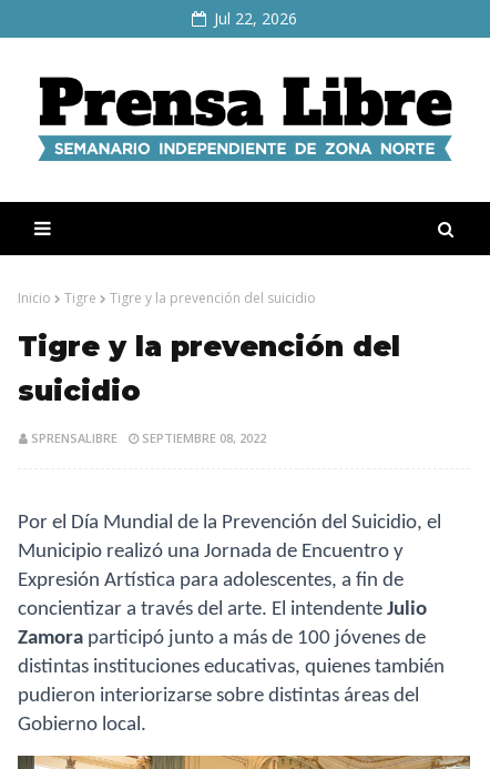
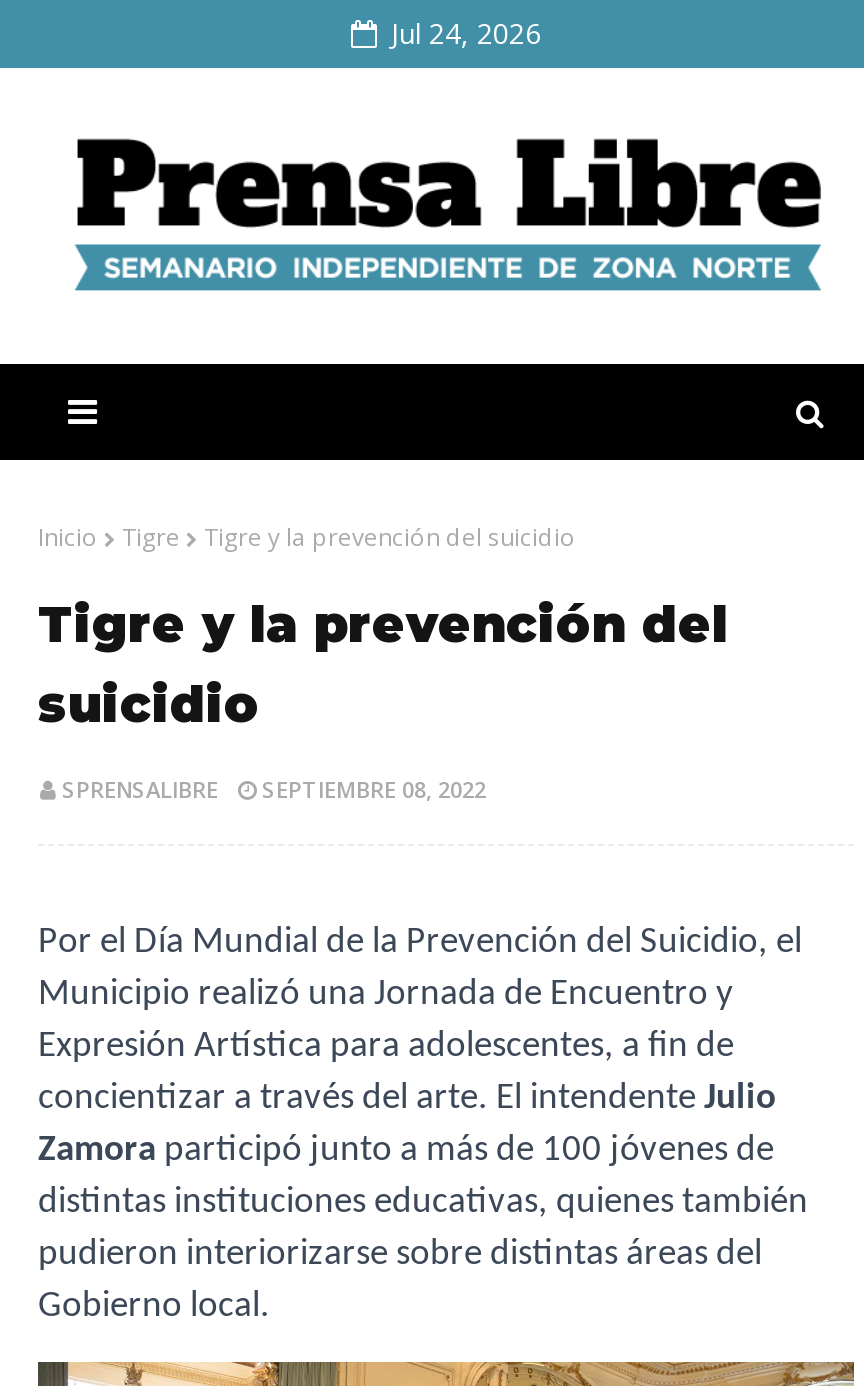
- Jul 22, 2026
+ Jul 24, 2026
